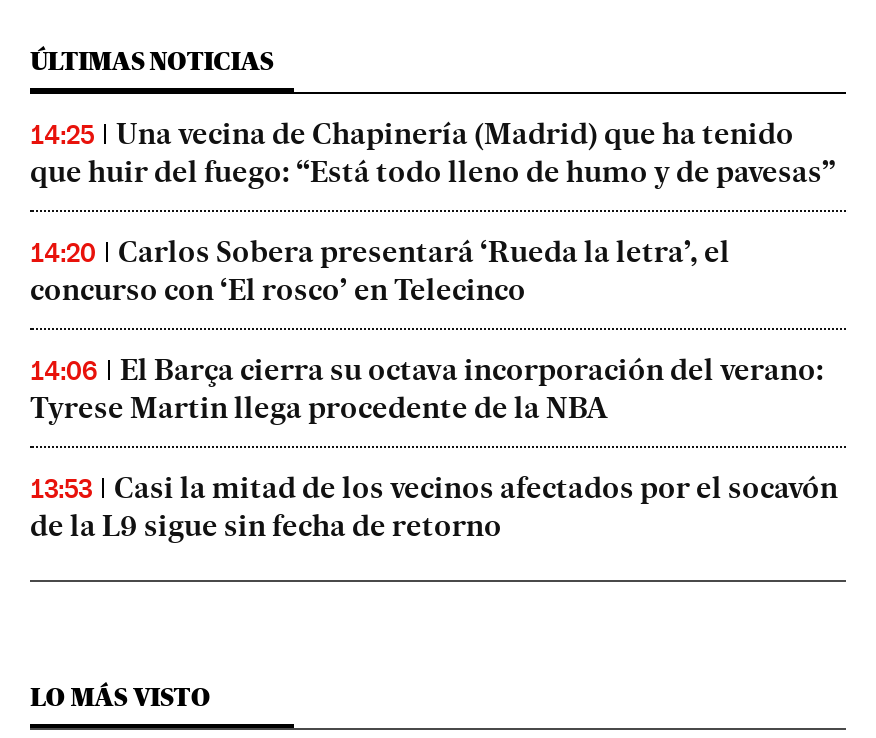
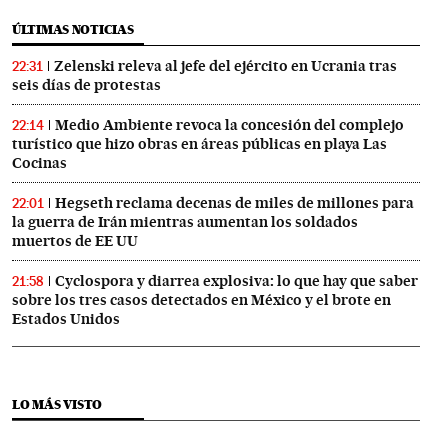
- 14:25
- Una vecina de Chapinería (Madrid) que ha tenido
- que huir del fuego: “Está todo lleno de humo y de pavesas”
+ 22:31
+ Zelenski releva al jefe del ejército en Ucrania tras
+ seis días de protestas

- 14:20
- Carlos Sobera presentará ‘Rueda la letra’, el
- concurso con ‘El rosco’ en Telecinco
+ 22:14
+ Medio Ambiente revoca la concesión del complejo
+ turístico que hizo obras en áreas públicas en playa Las
+ Cocinas

- 14:06
- El Barça cierra su octava incorporación del verano:
- Tyrese Martin llega procedente de la NBA
+ 22:01
+ Hegseth reclama decenas de miles de millones para
+ la guerra de Irán mientras aumentan los soldados
+ muertos de EE UU

- 13:53
- Casi la mitad de los vecinos afectados por el socavón
- de la L9 sigue sin fecha de retorno
+ 21:58
+ Cyclospora y diarrea explosiva: lo que hay que saber
+ sobre los tres casos detectados en México y el brote en
+ Estados Unidos
